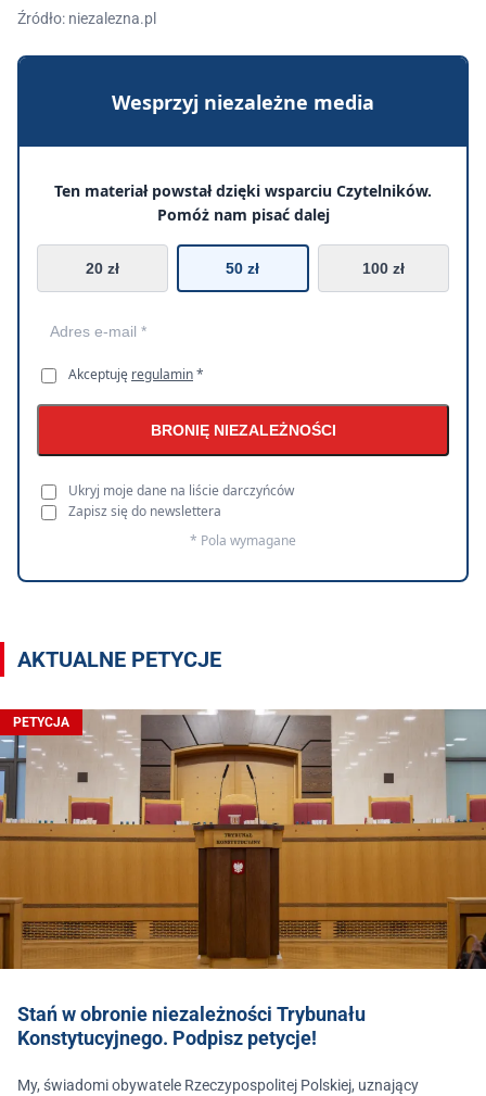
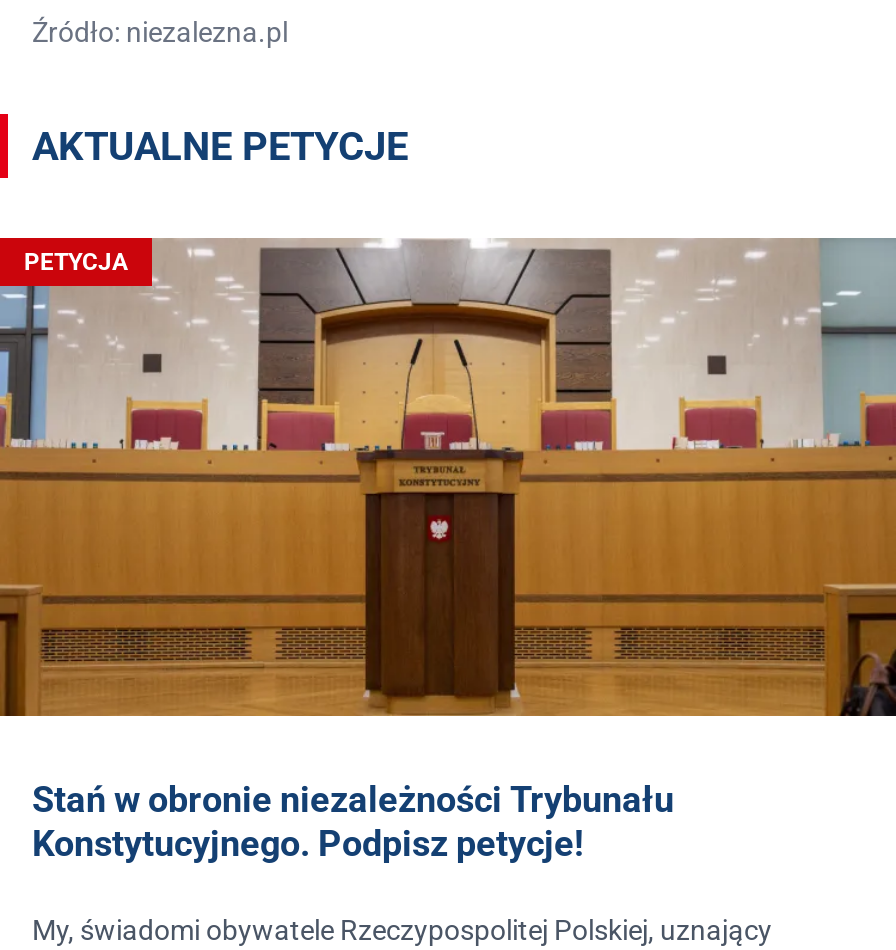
- [image]
- Wesprzyj niezależne media
- Ten materiał powstał dzięki wsparciu Czytelników.
- Pomóż nam pisać dalej
- 20 zł
- 50 zł
- 100 zł

- Akceptuję regulamin *
- BRONIĘ NIEZALEŻNOŚCI
- Ukryj moje dane na liście darczyńców
- Zapisz się do newslettera
- * Pola wymagane
